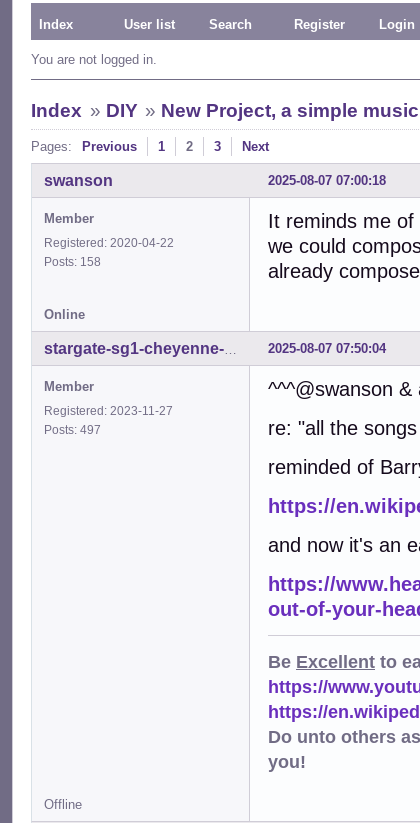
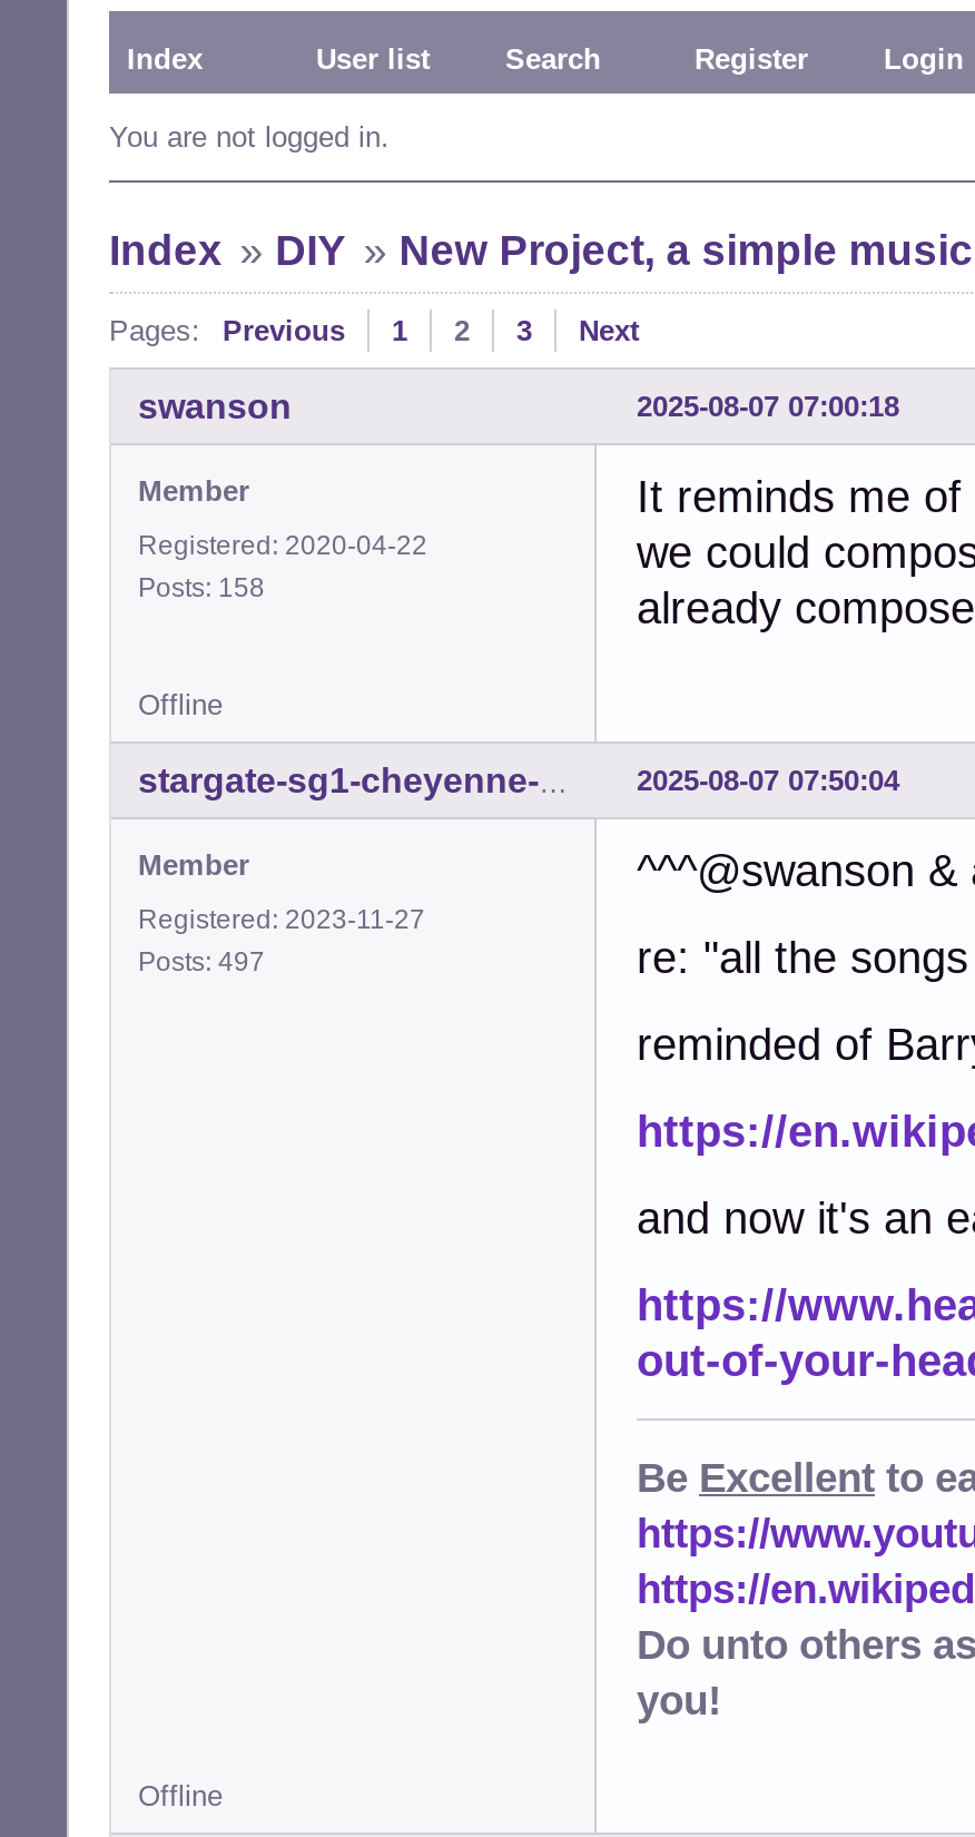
- Online
+ Offline
